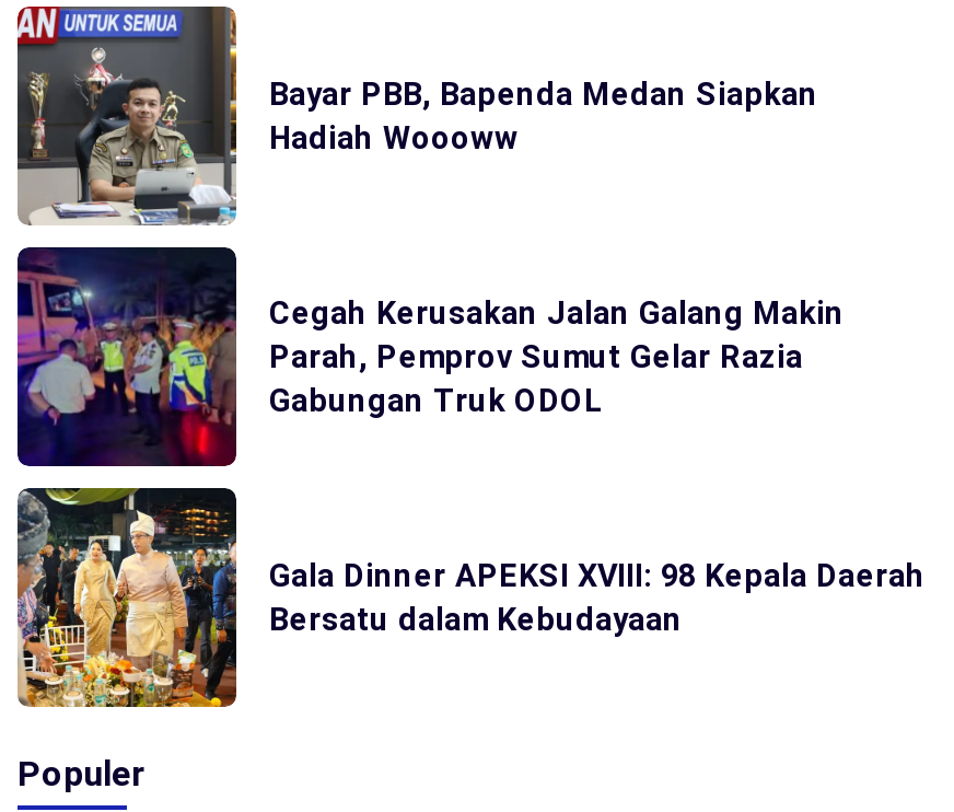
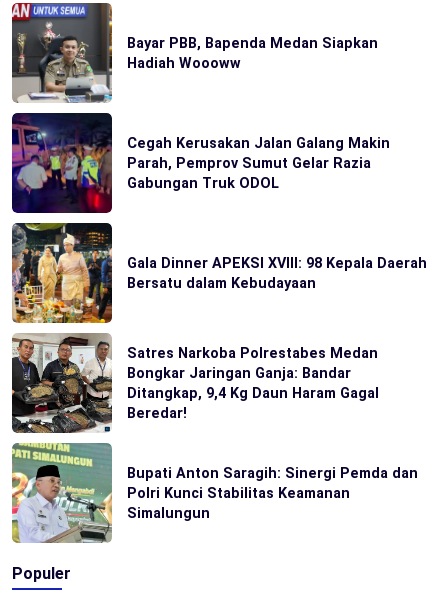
+ [image]
+ Satres Narkoba Polrestabes Medan
+ Bongkar Jaringan Ganja: Bandar
+ Ditangkap, 9,4 Kg Daun Haram Gagal
+ Beredar!

+ [image]
+ Bupati Anton Saragih: Sinergi Pemda dan
+ Polri Kunci Stabilitas Keamanan
+ Simalungun
